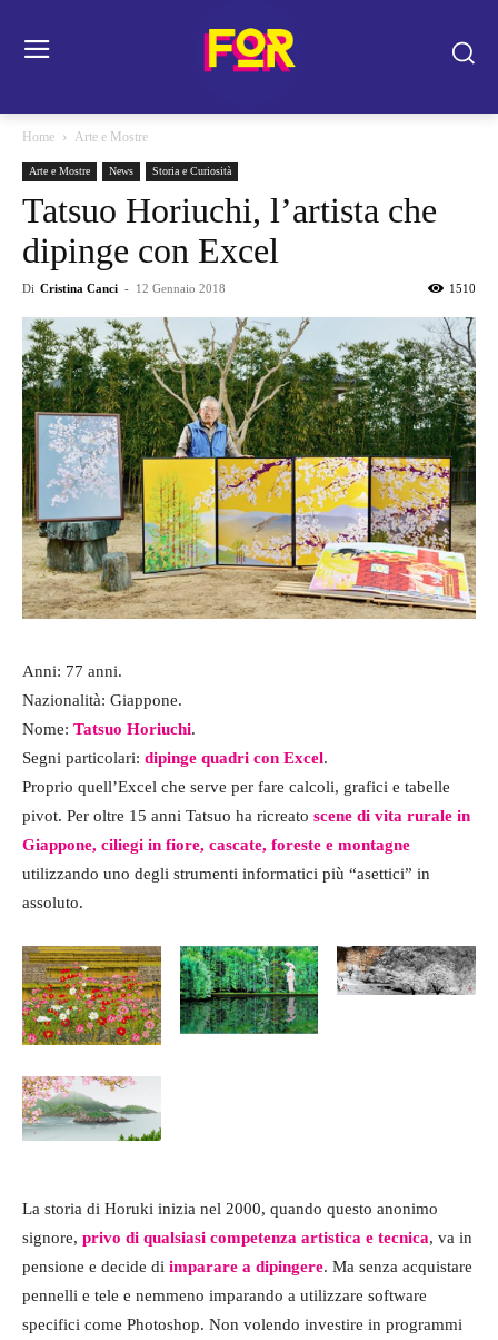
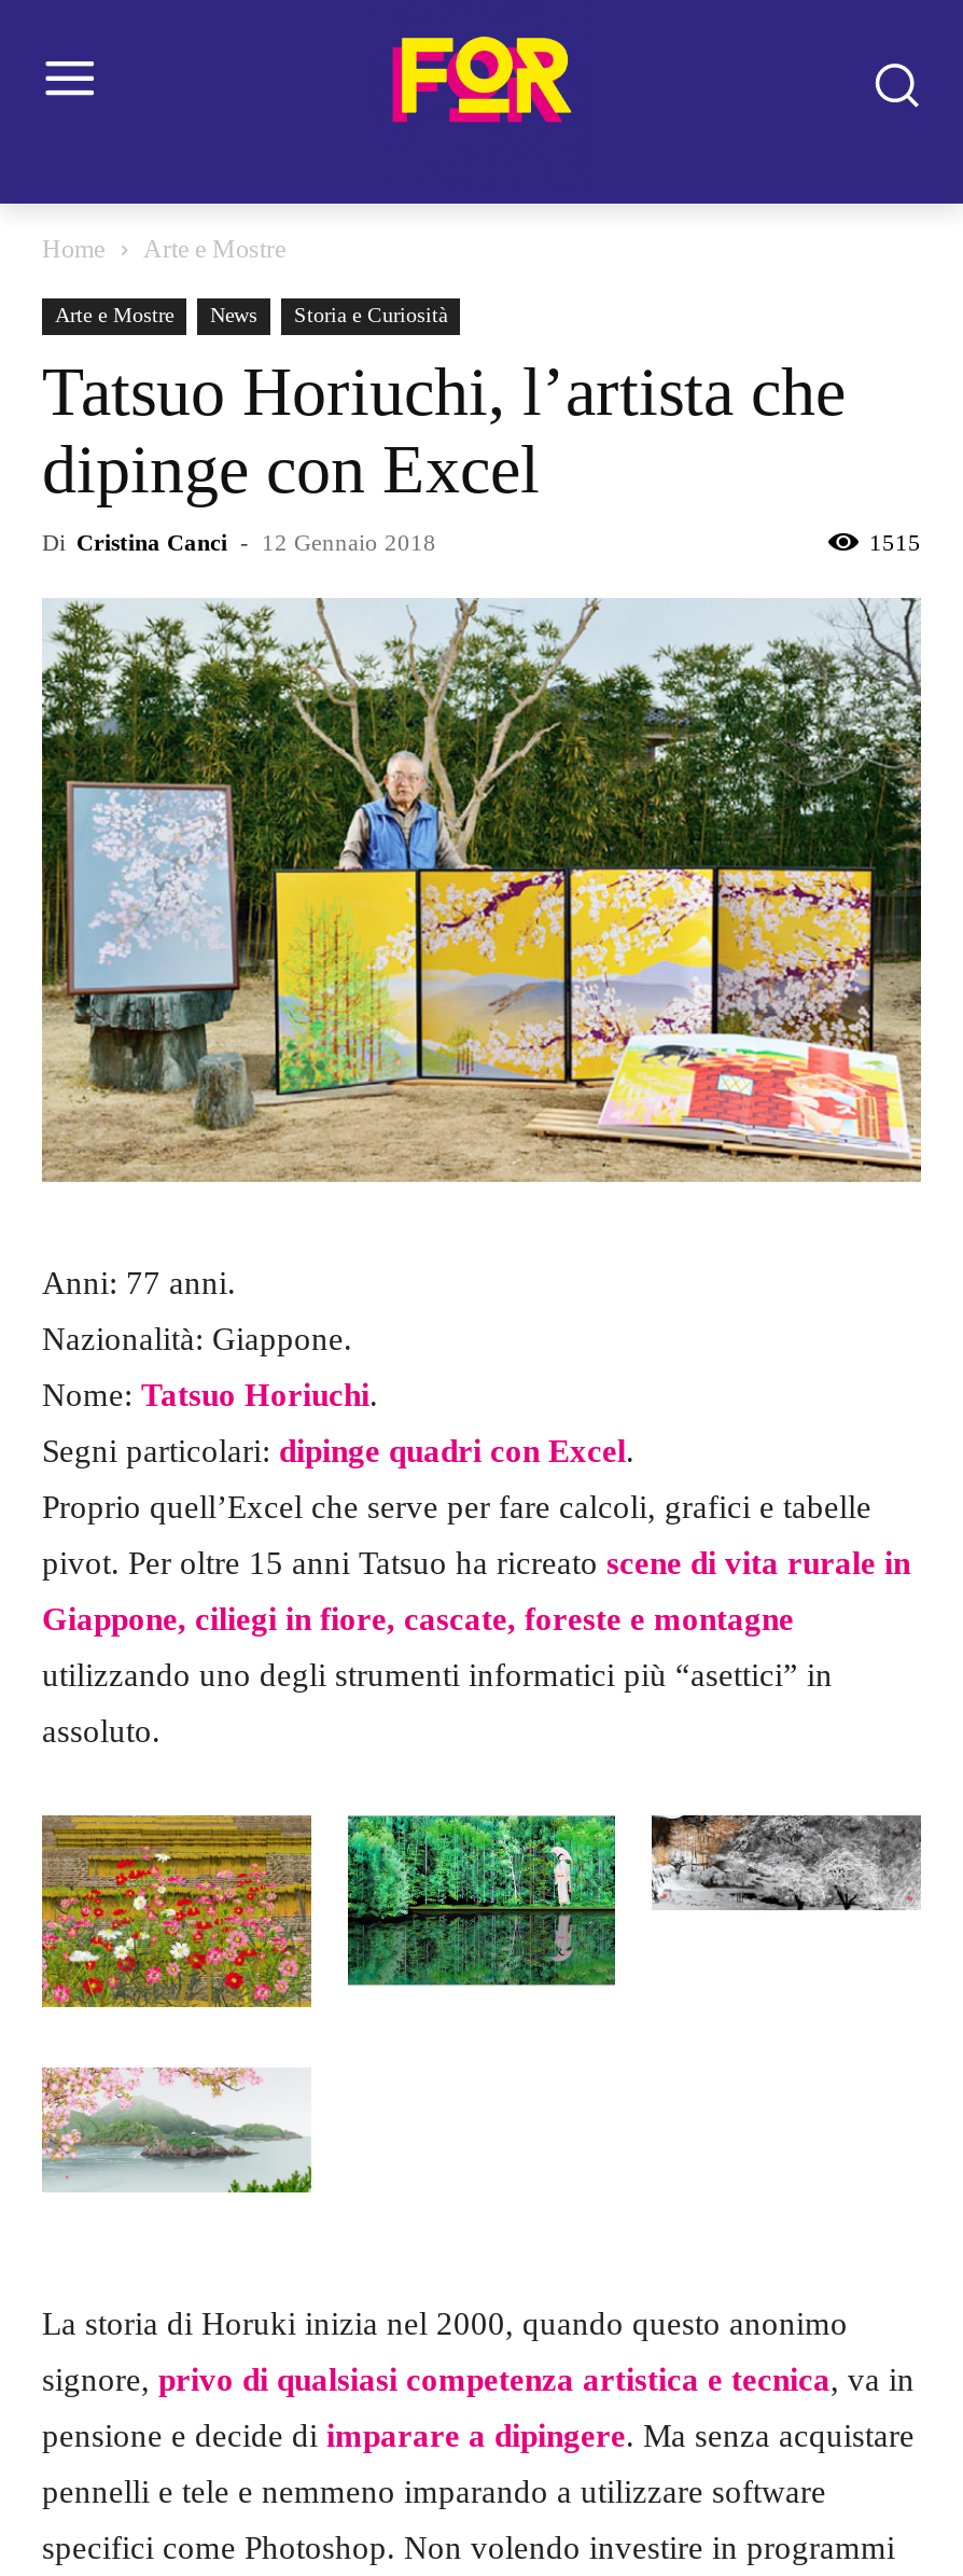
- 1510
+ 1515
